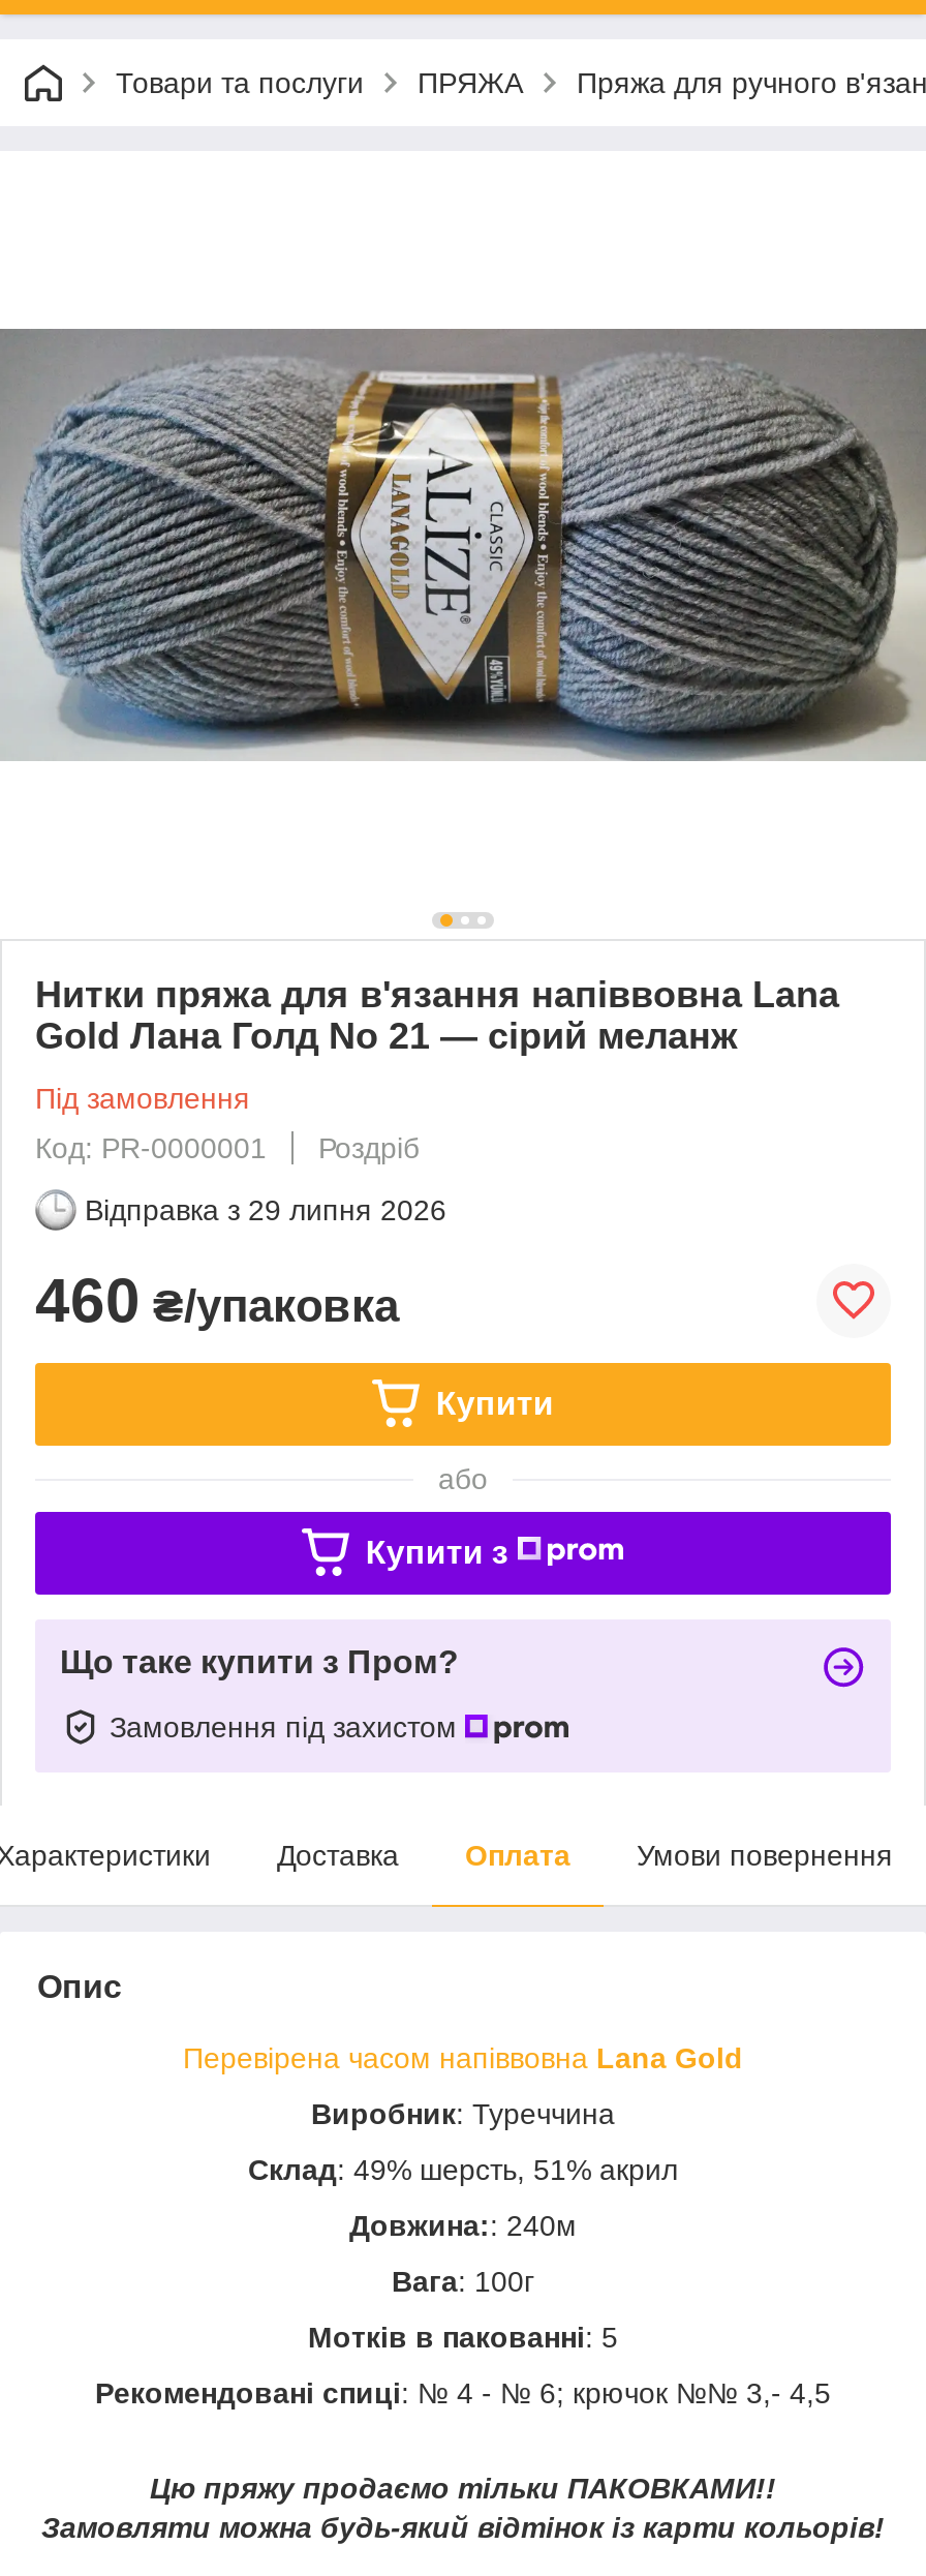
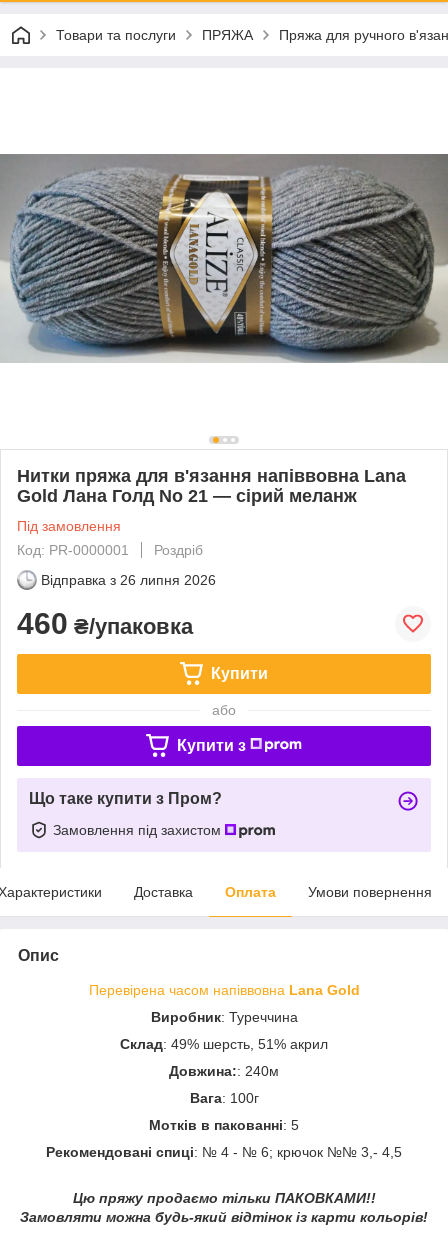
- Відправка з 29 липня 2026
+ Відправка з 26 липня 2026
